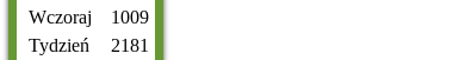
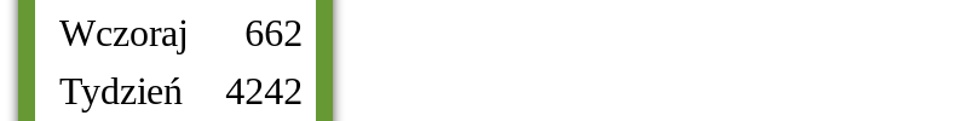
- Wczoraj 1009
+ Wczoraj 662

- Tydzień 2181
+ Tydzień 4242
